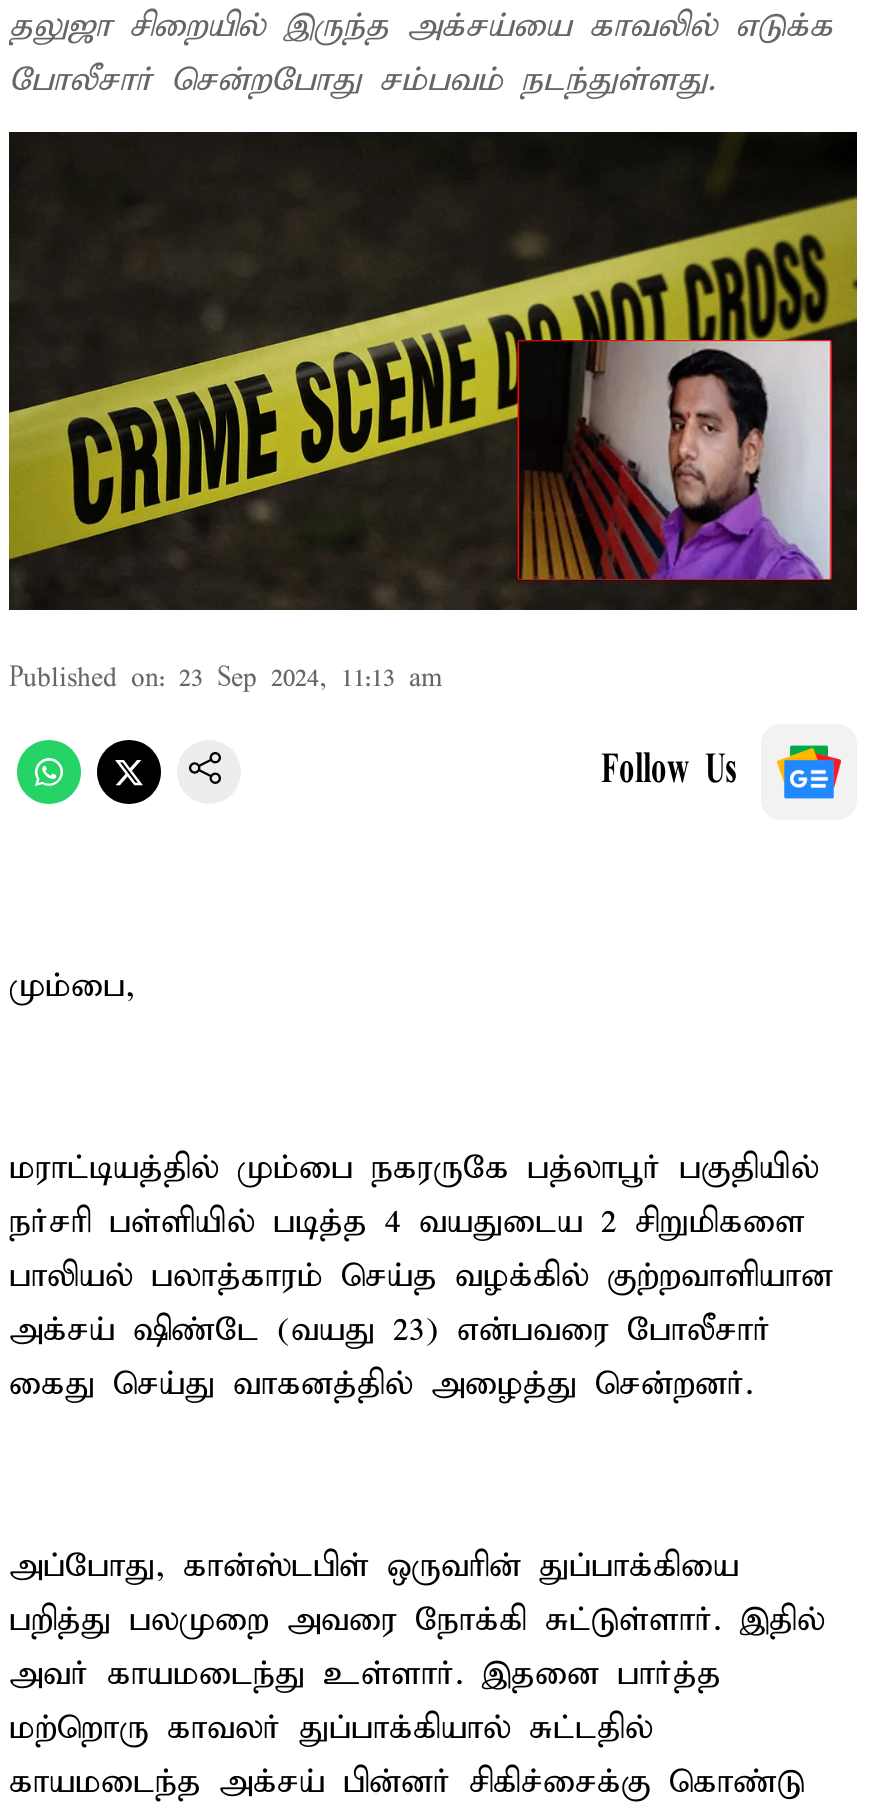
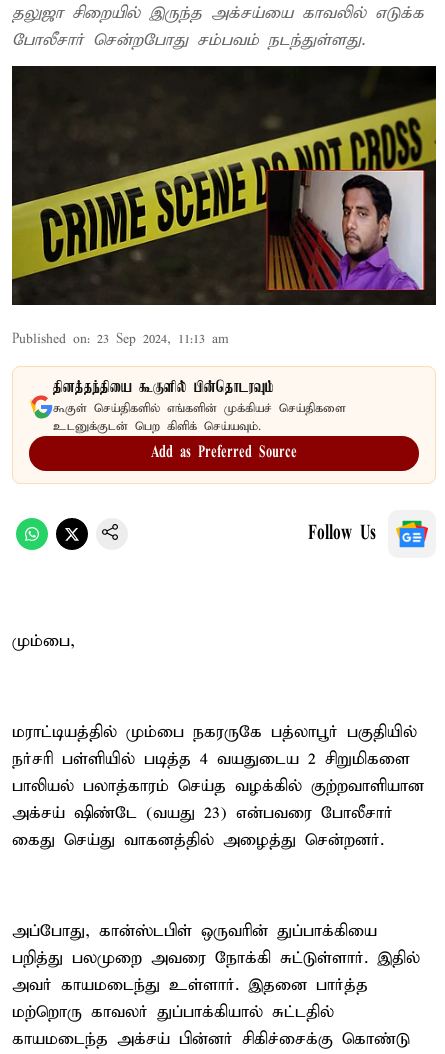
+ [image]
+ தினத்தந்தியை கூகுளில் பின்தொடரவும்
+ கூகுள் செய்திகளில் எங்களின் முக்கியச் செய்திகளை
+ உடனுக்குடன் பெற கிளிக் செய்யவும்.
+ Add as Preferred Source
